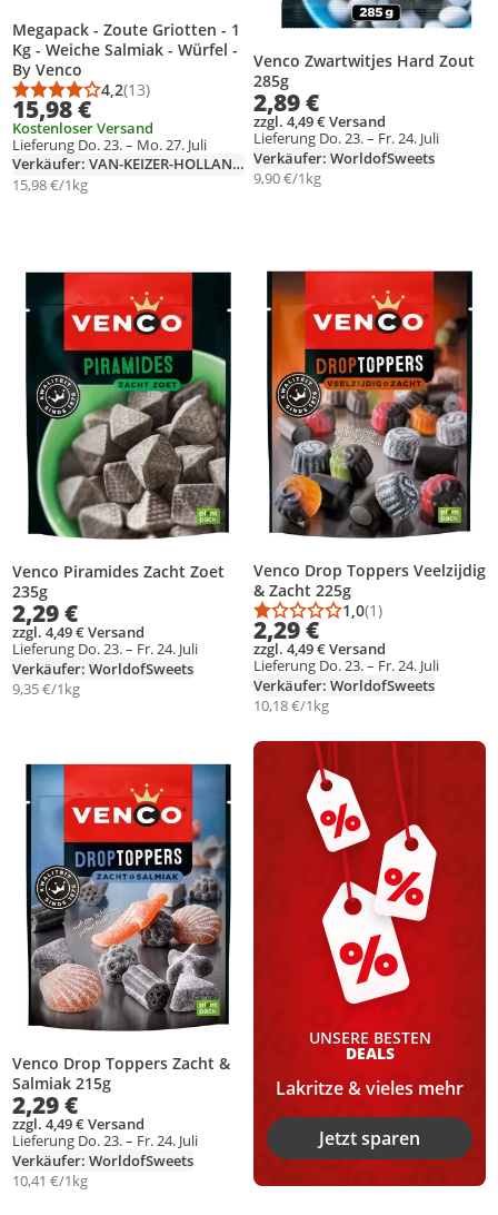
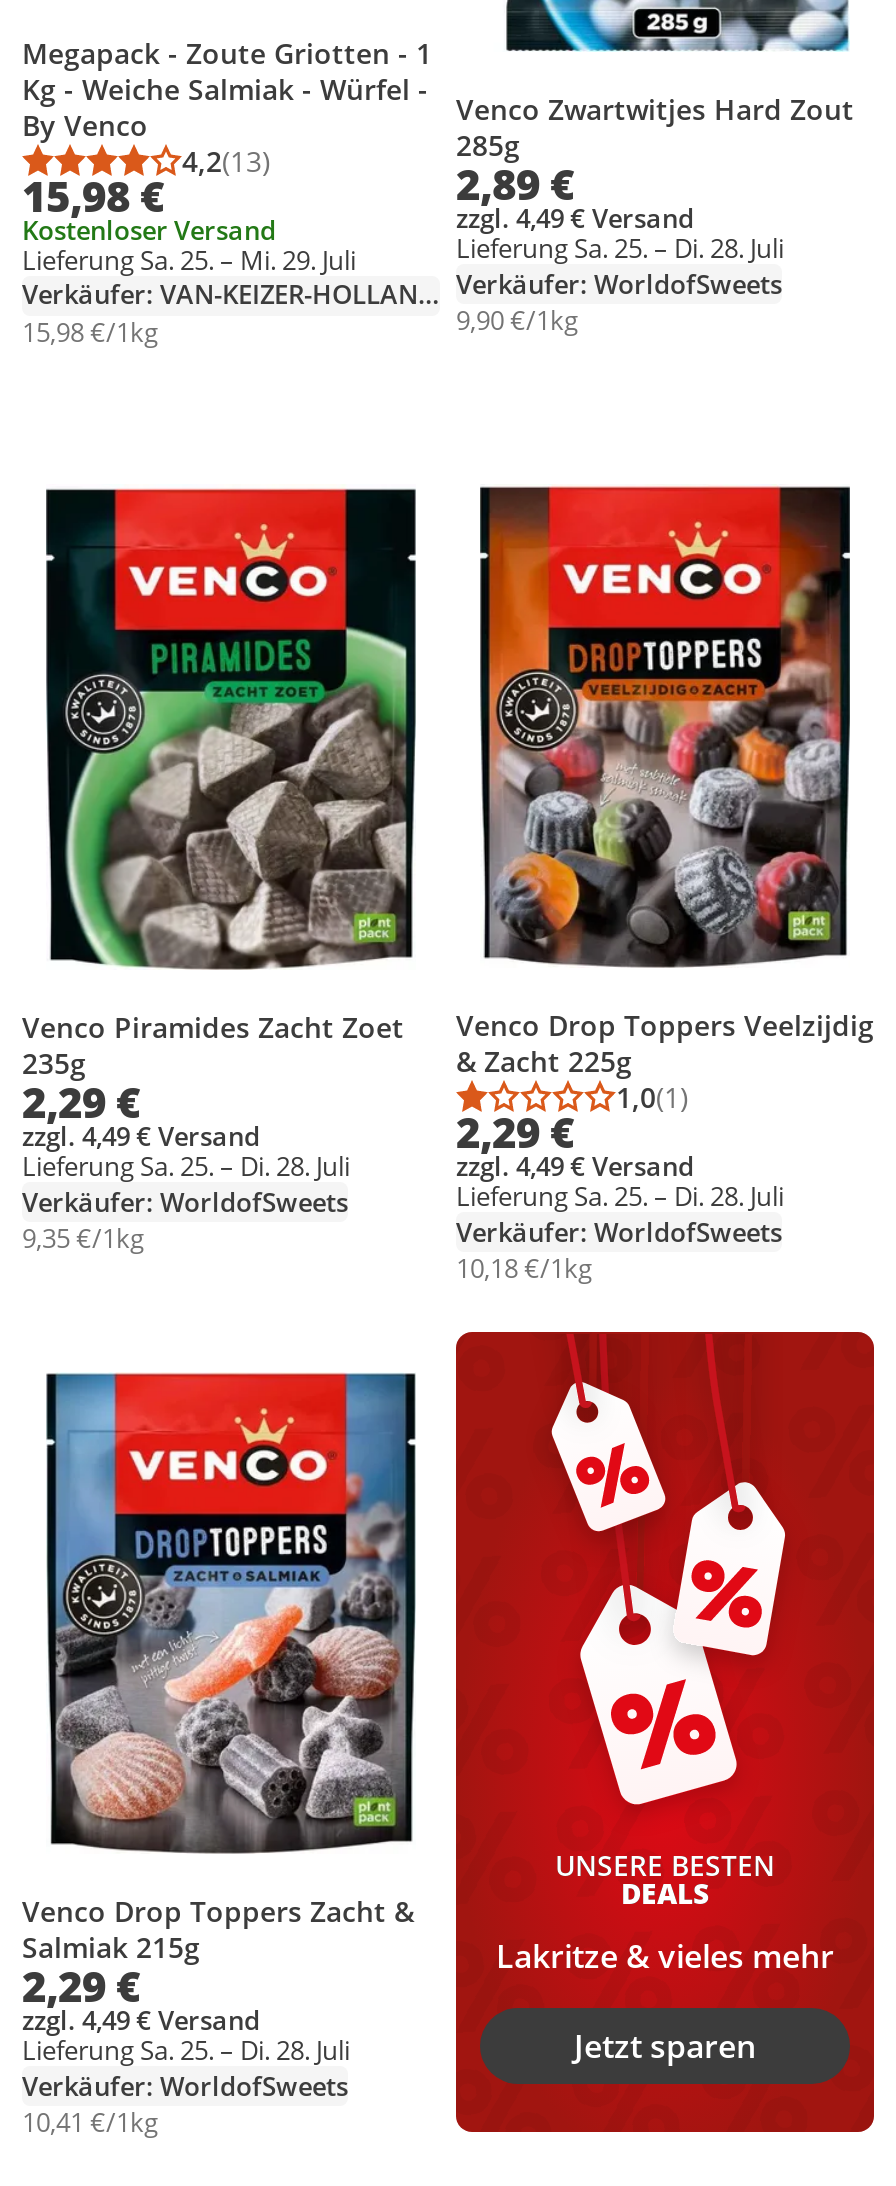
- Lieferung Do. 23. – Mo. 27. Juli
+ Lieferung Sa. 25. – Mi. 29. Juli

- Lieferung Do. 23. – Fr. 24. Juli
+ Lieferung Sa. 25. – Di. 28. Juli

- Lieferung Do. 23. – Fr. 24. Juli
+ Lieferung Sa. 25. – Di. 28. Juli

- Lieferung Do. 23. – Fr. 24. Juli
+ Lieferung Sa. 25. – Di. 28. Juli

- Lieferung Do. 23. – Fr. 24. Juli
+ Lieferung Sa. 25. – Di. 28. Juli
